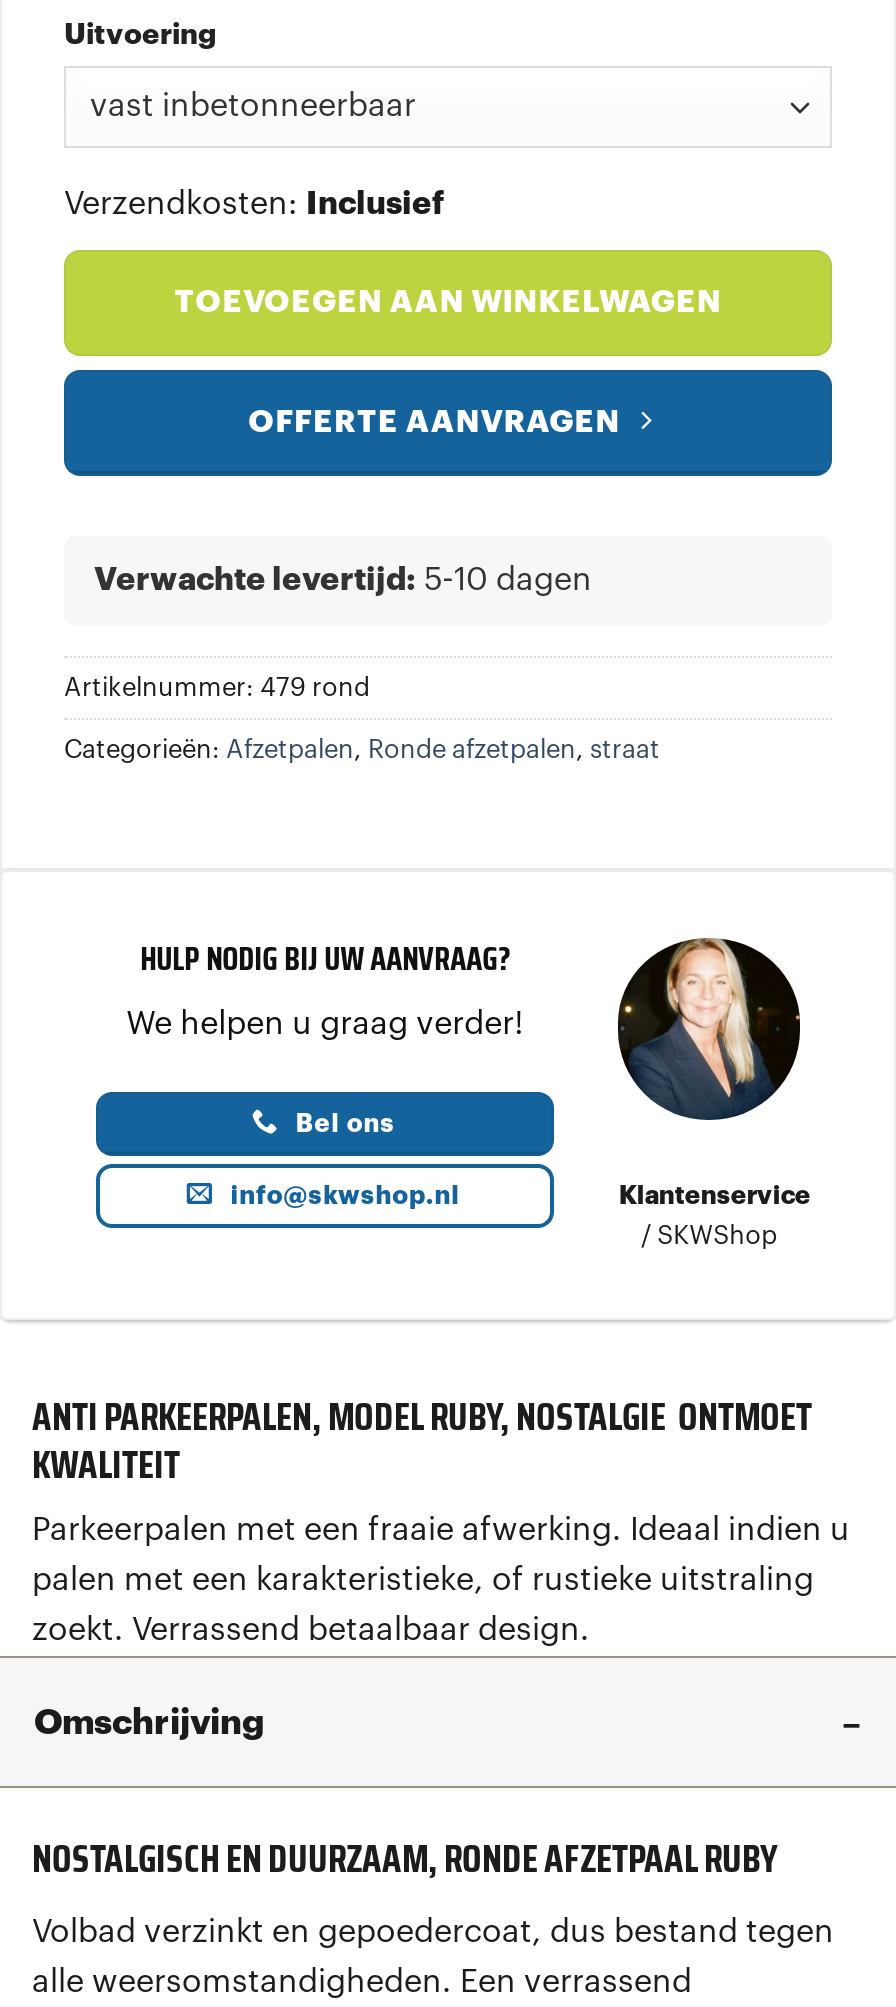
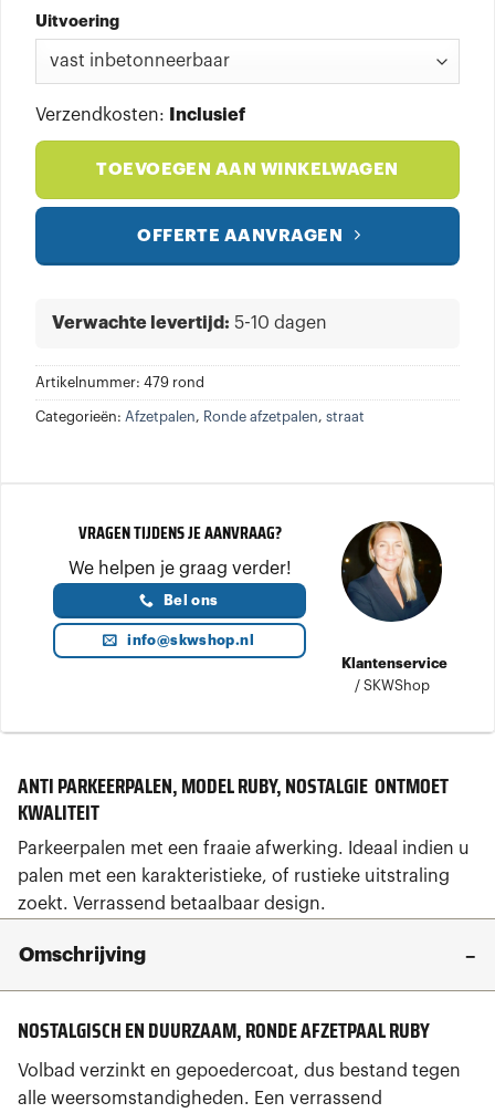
- HULP NODIG BIJ UW AANVRAAG?
+ VRAGEN TIJDENS JE AANVRAAG?

- We helpen u graag verder!
+ We helpen je graag verder!

moved up: Bel ons | info@skwshop.nl
